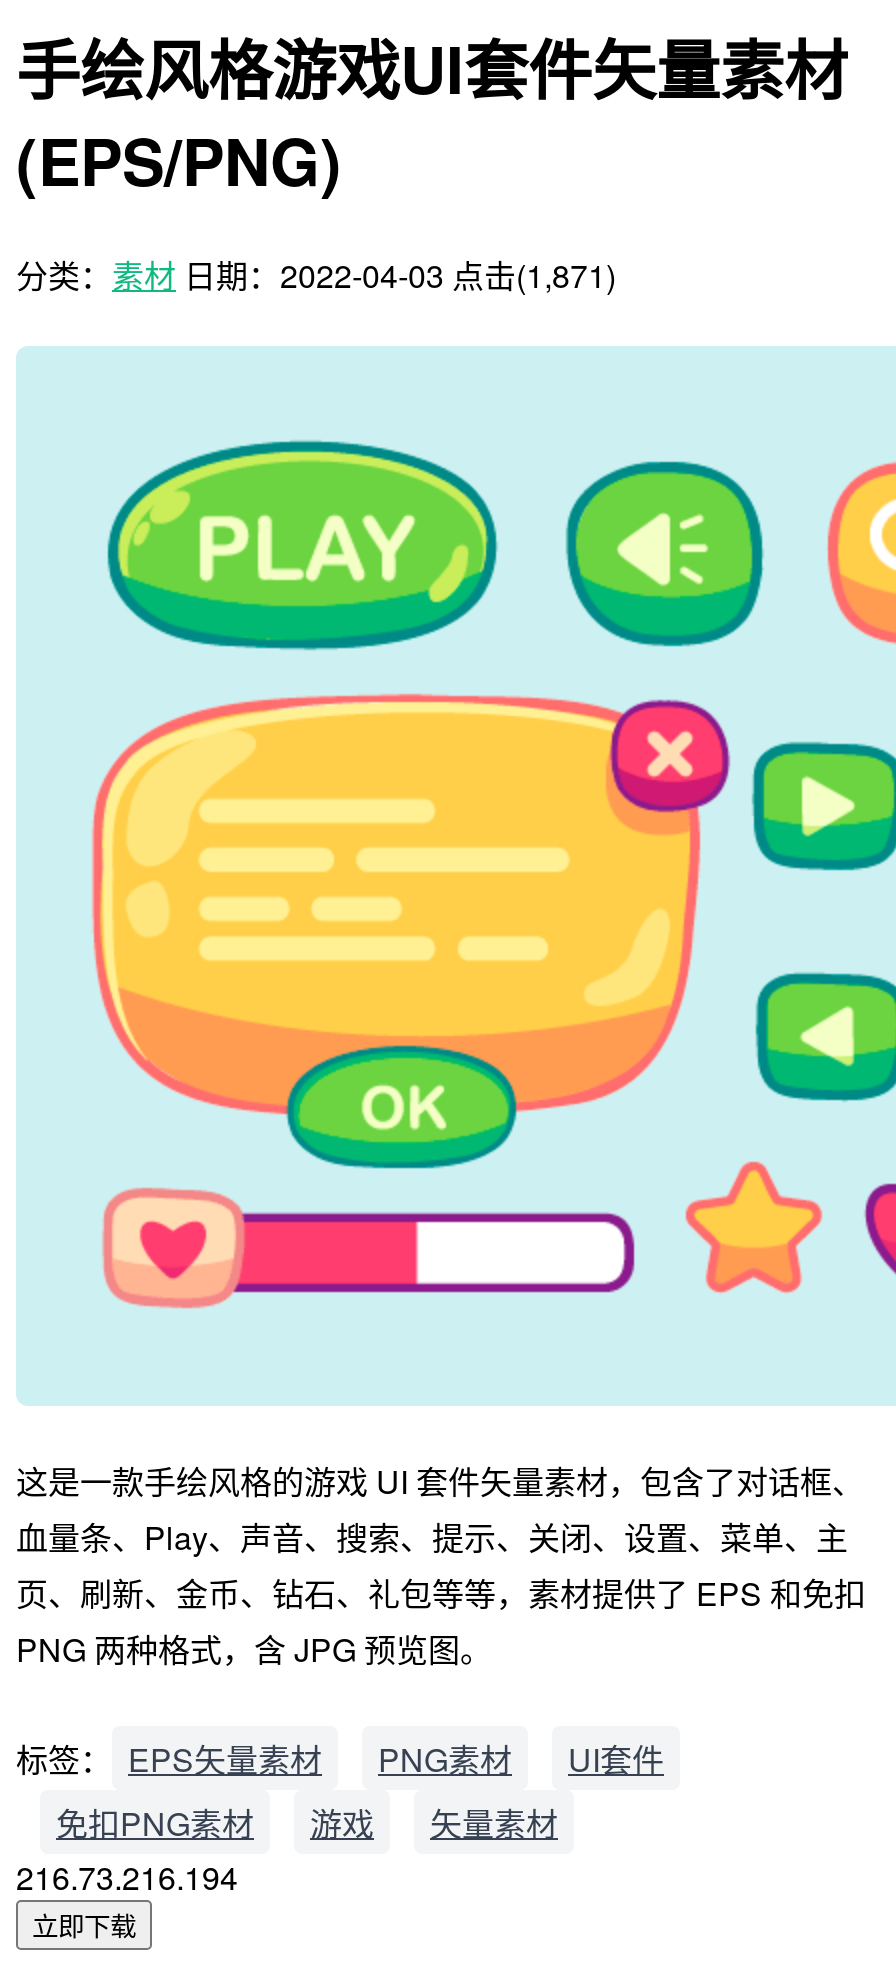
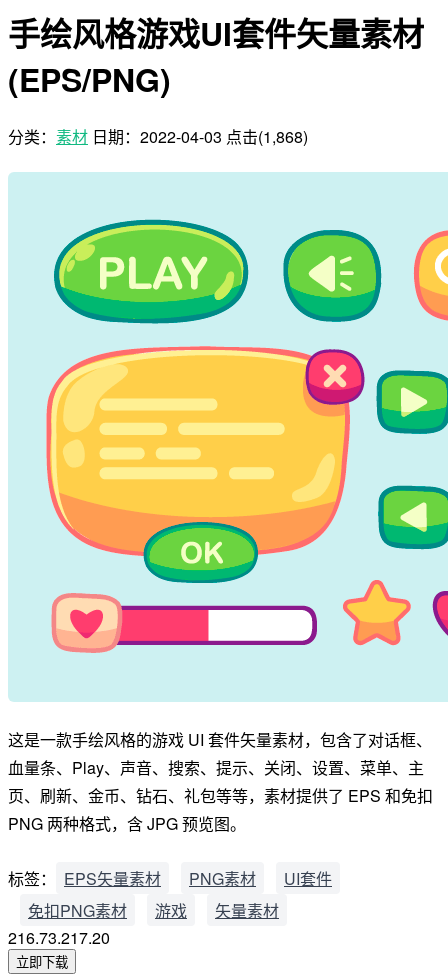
- 分类：素材 日期：2022-04-03 点击(1,871)
+ 分类：素材 日期：2022-04-03 点击(1,868)

- 216.73.216.194
+ 216.73.217.20
